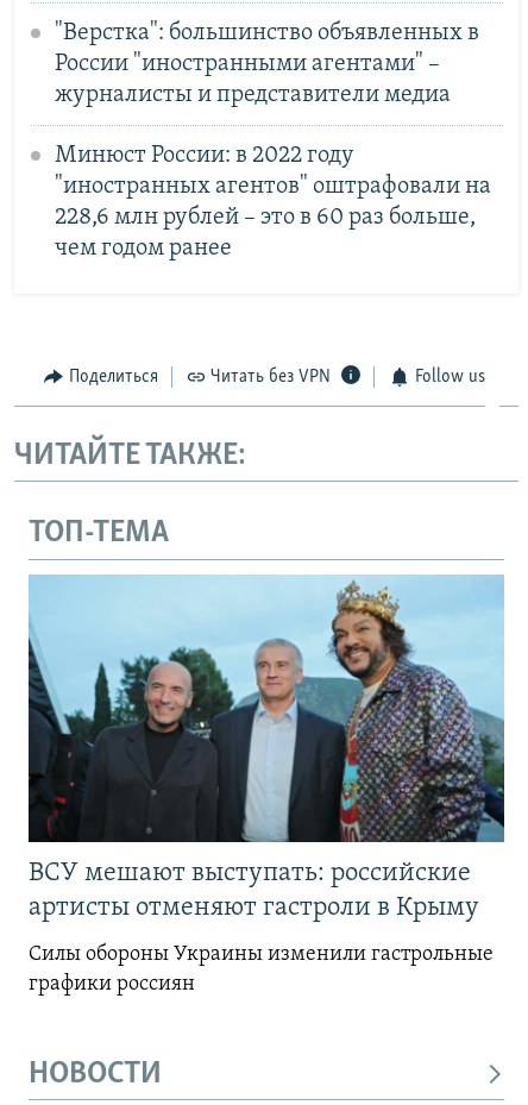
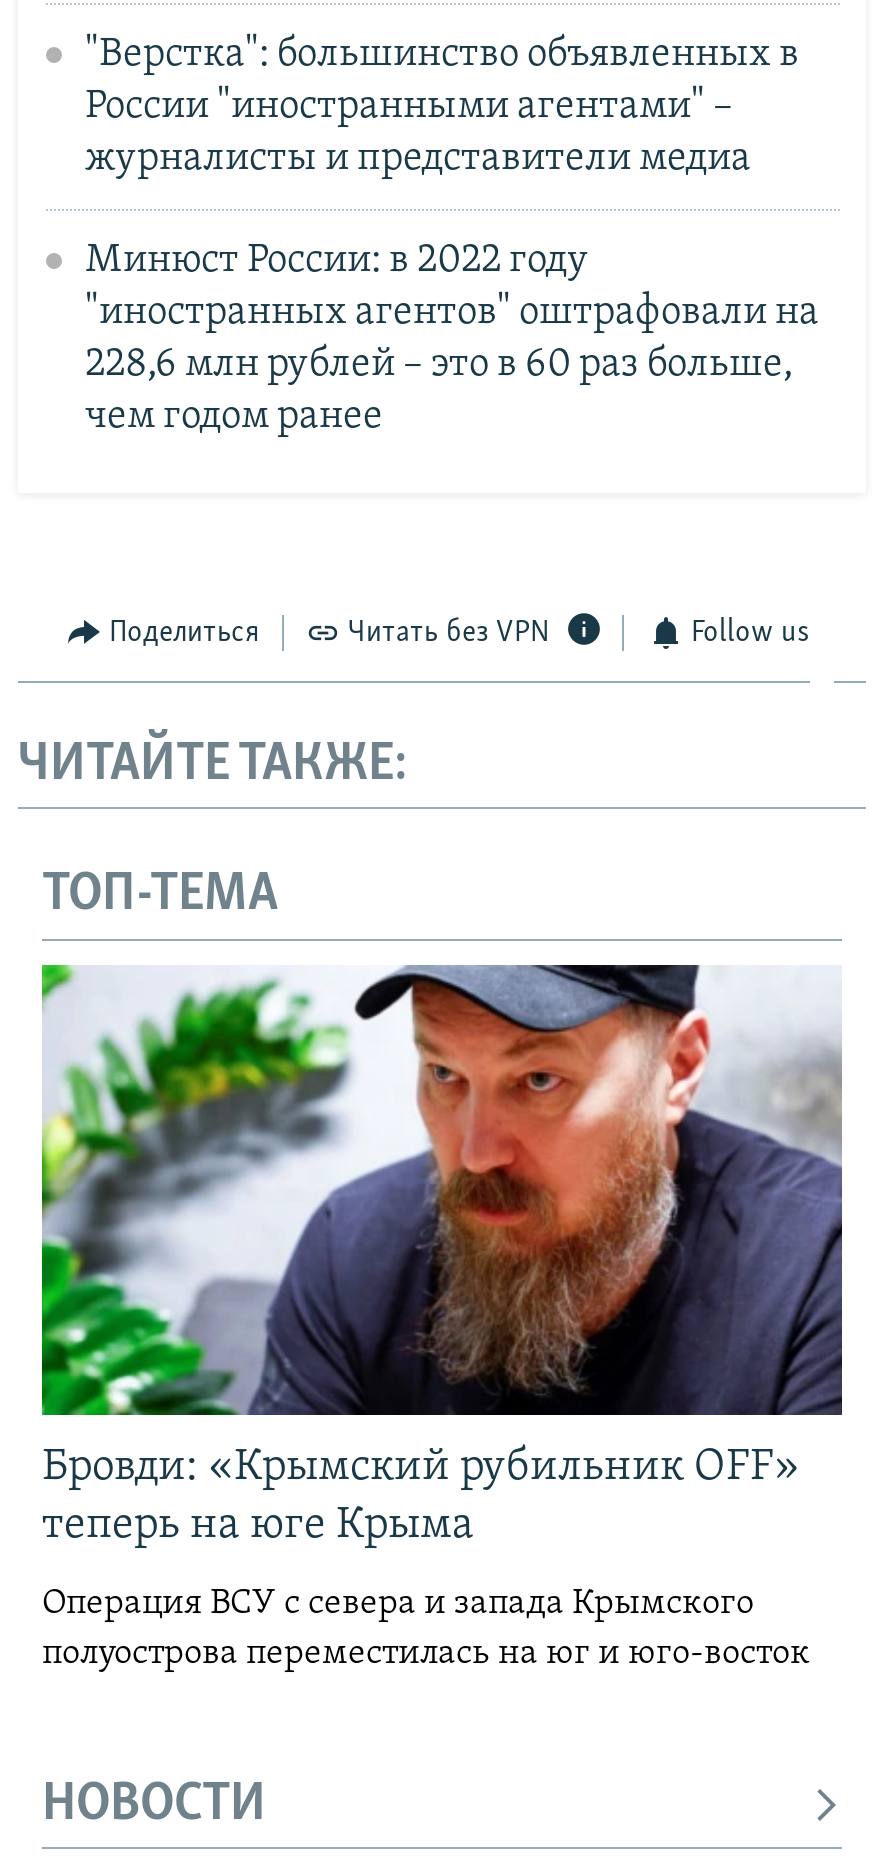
- [image]
- ВСУ мешают выступать: российские
- артисты отменяют гастроли в Крыму
+ [image]
+ Бровди: «Крымский рубильник OFF»
+ теперь на юге Крыма

- Силы обороны Украины изменили гастрольные
- графики россиян
+ Операция ВСУ с севера и запада Крымского
+ полуострова переместилась на юг и юго-восток
